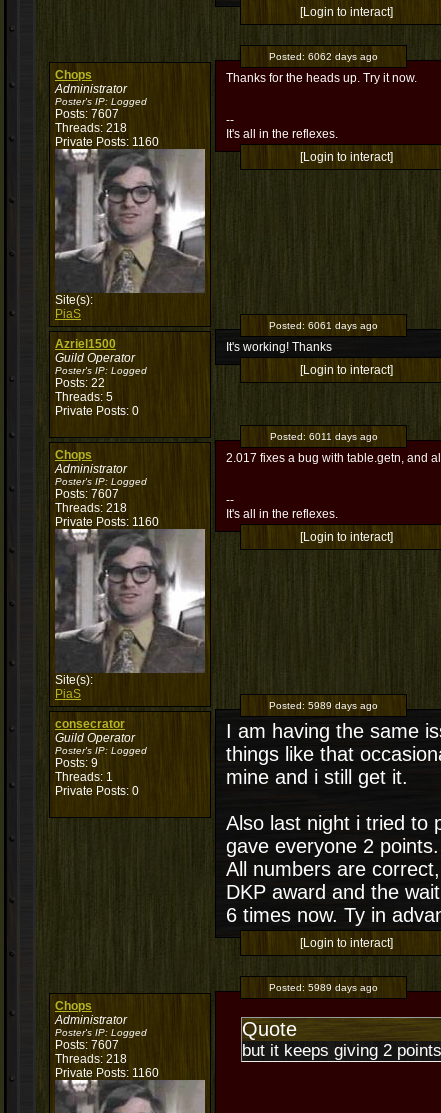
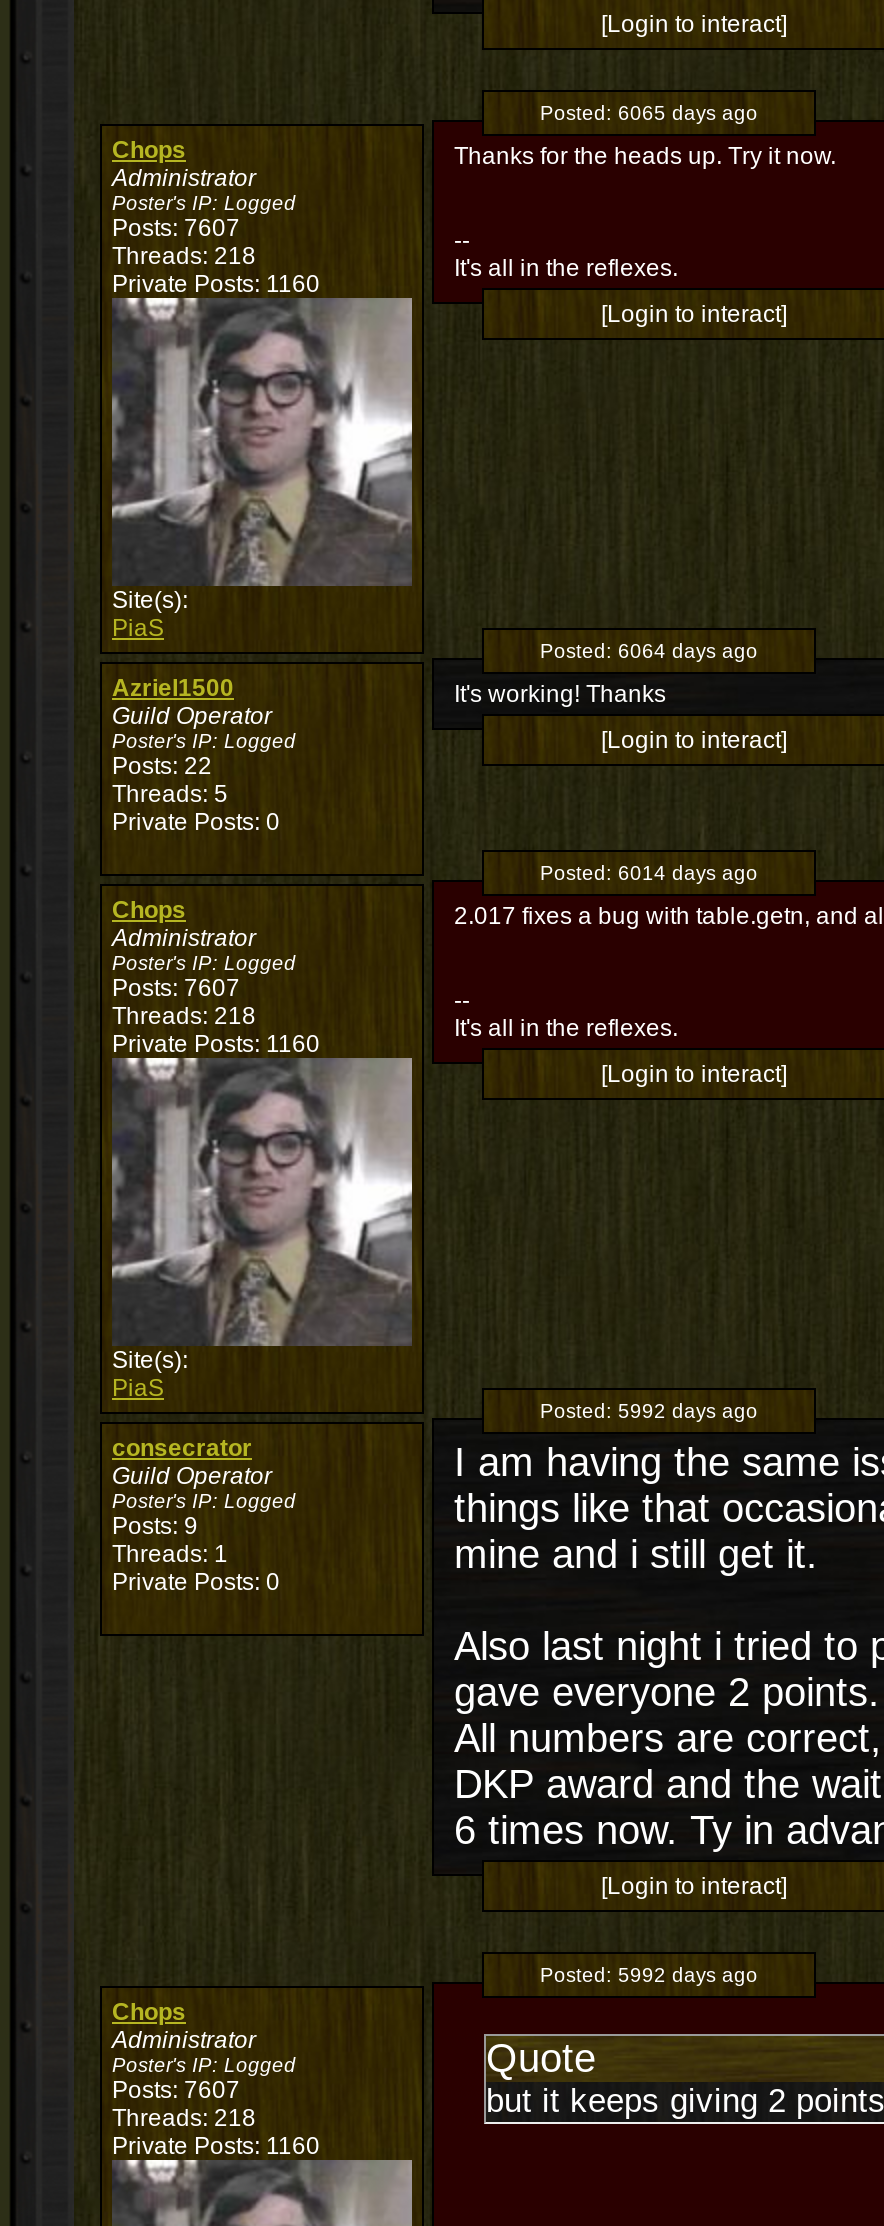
- Posted: 6062 days ago
+ Posted: 6065 days ago

- Posted: 6061 days ago
+ Posted: 6064 days ago

- Posted: 6011 days ago
+ Posted: 6014 days ago

- Posted: 5989 days ago
+ Posted: 5992 days ago

- Posted: 5989 days ago
+ Posted: 5992 days ago
